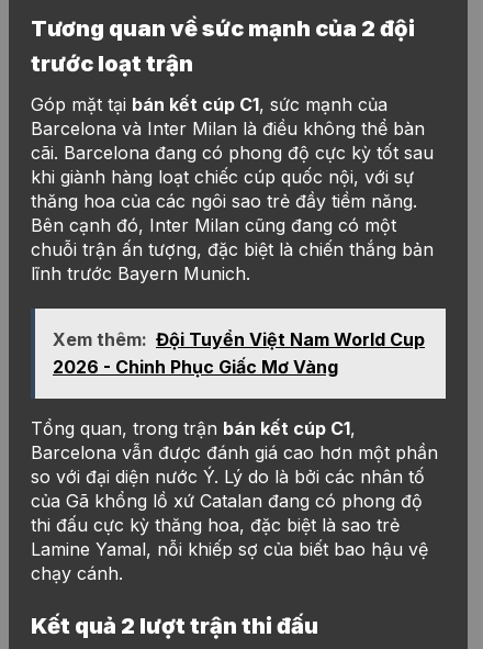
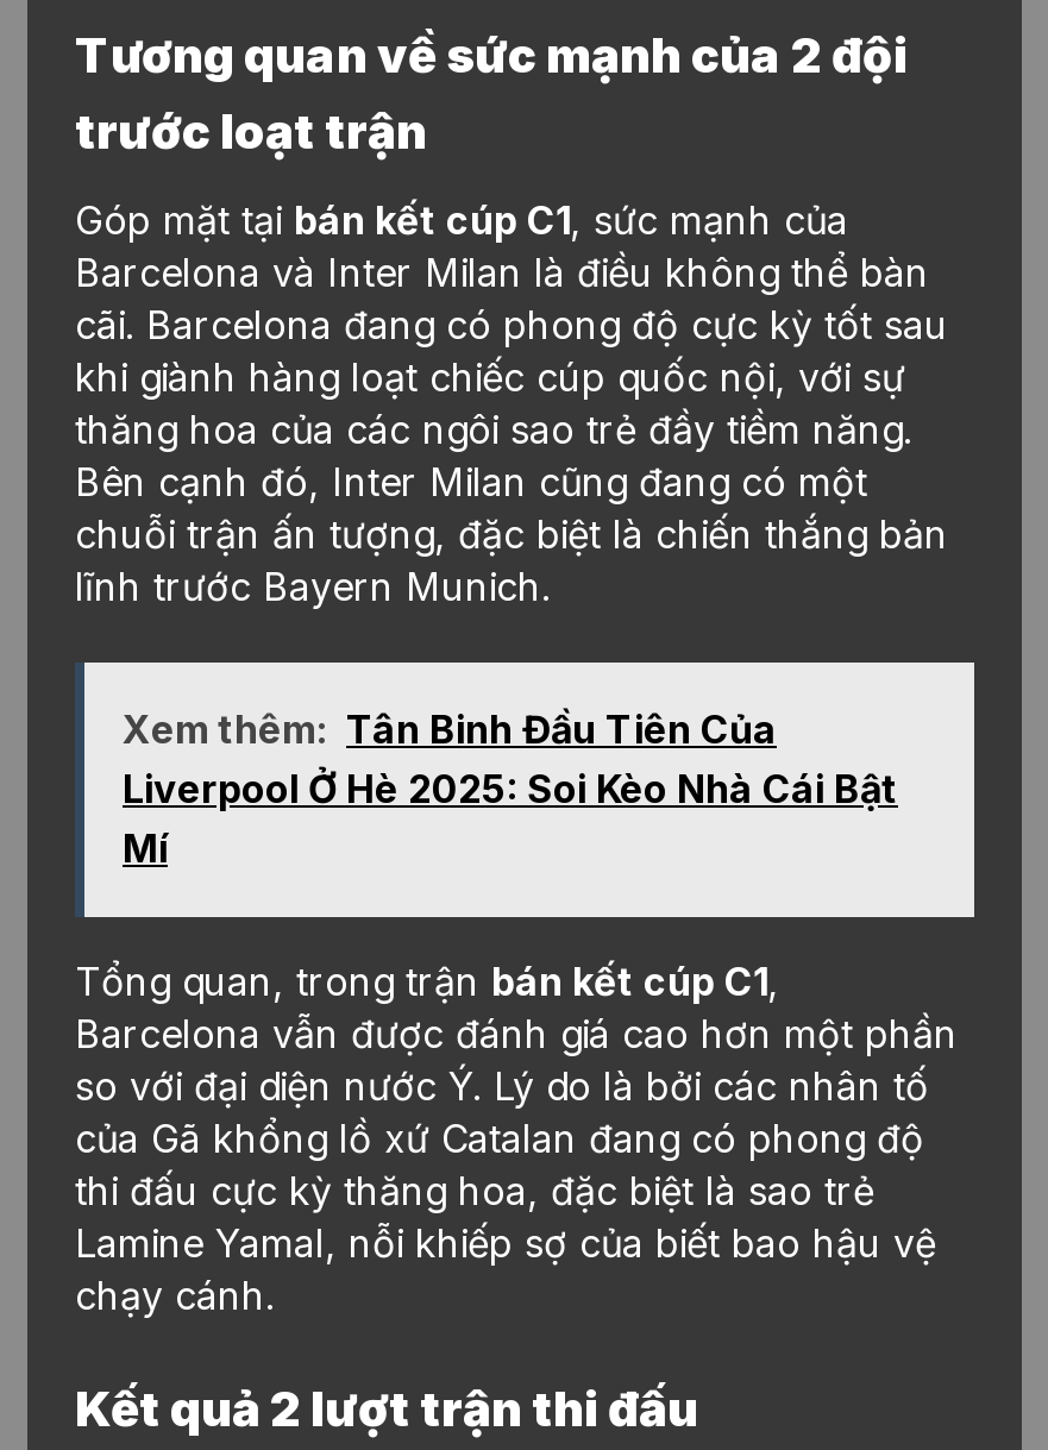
- Xem thêm: Đội Tuyển Việt Nam World Cup
- 2026 - Chinh Phục Giấc Mơ Vàng
+ Xem thêm: Tân Binh Đầu Tiên Của
+ Liverpool Ở Hè 2025: Soi Kèo Nhà Cái Bật
+ Mí
